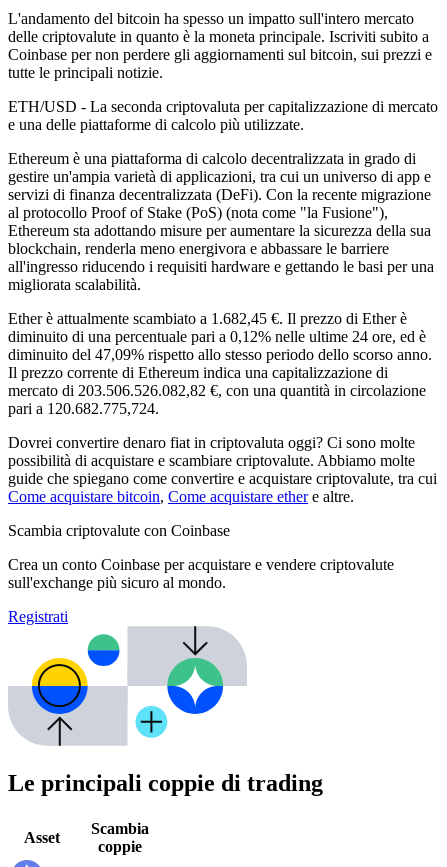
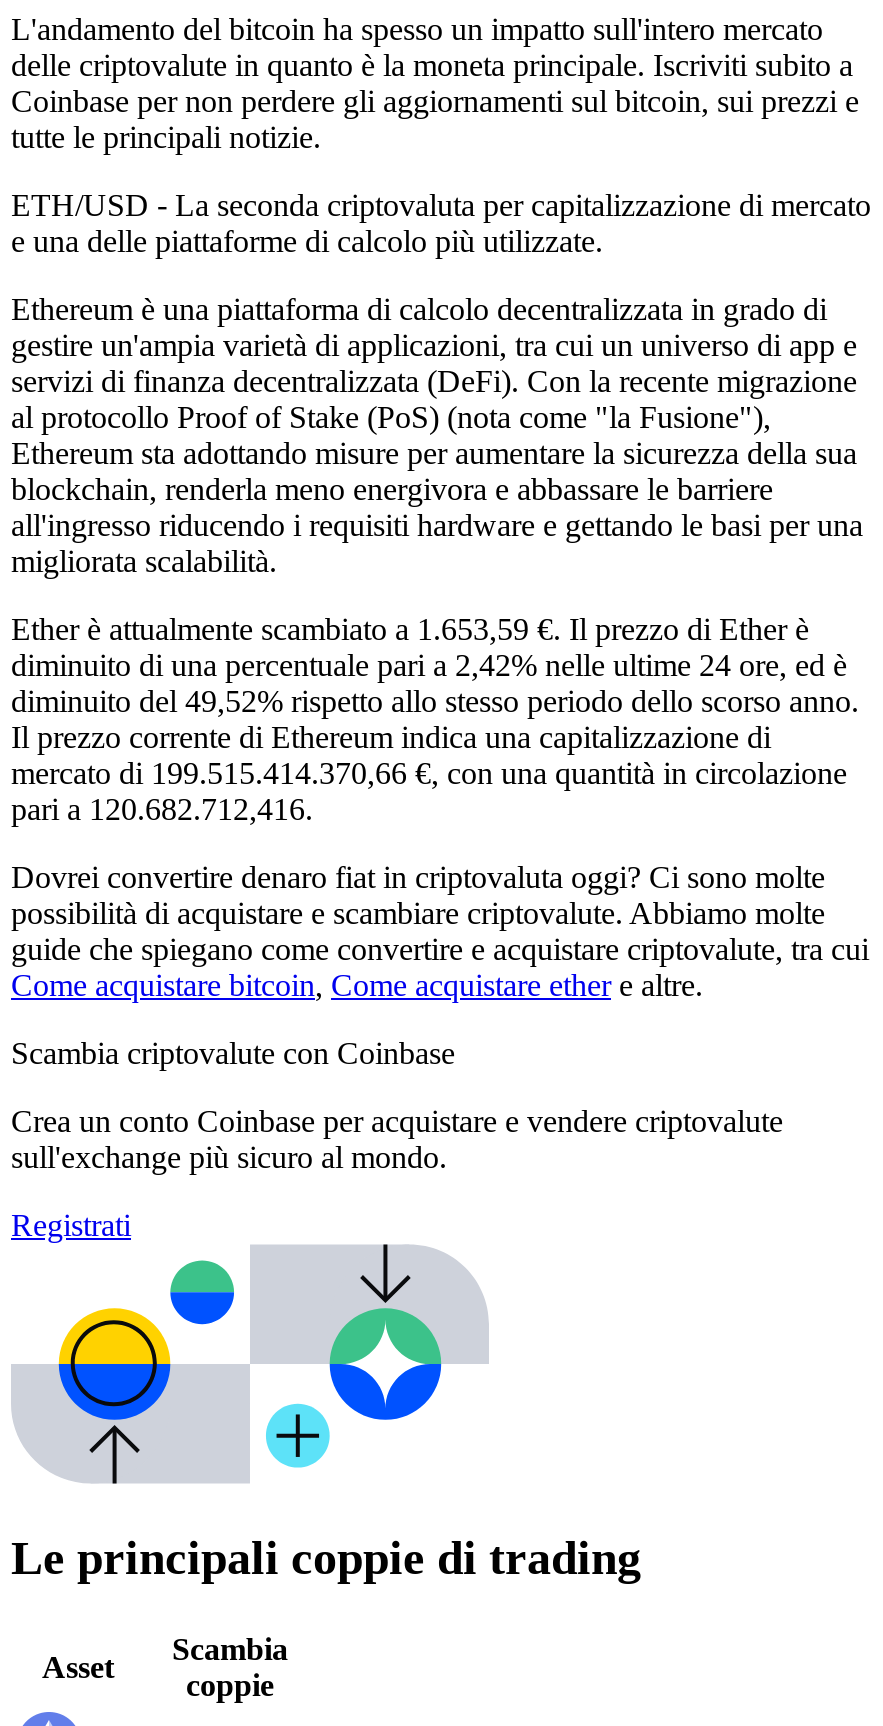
- Ether è attualmente scambiato a 1.682,45 €. Il prezzo di Ether è
+ Ether è attualmente scambiato a 1.653,59 €. Il prezzo di Ether è

- diminuito di una percentuale pari a 0,12% nelle ultime 24 ore, ed è
+ diminuito di una percentuale pari a 2,42% nelle ultime 24 ore, ed è

- diminuito del 47,09% rispetto allo stesso periodo dello scorso anno.
+ diminuito del 49,52% rispetto allo stesso periodo dello scorso anno.

- mercato di 203.506.526.082,82 €, con una quantità in circolazione
+ mercato di 199.515.414.370,66 €, con una quantità in circolazione

- pari a 120.682.775,724.
+ pari a 120.682.712,416.
